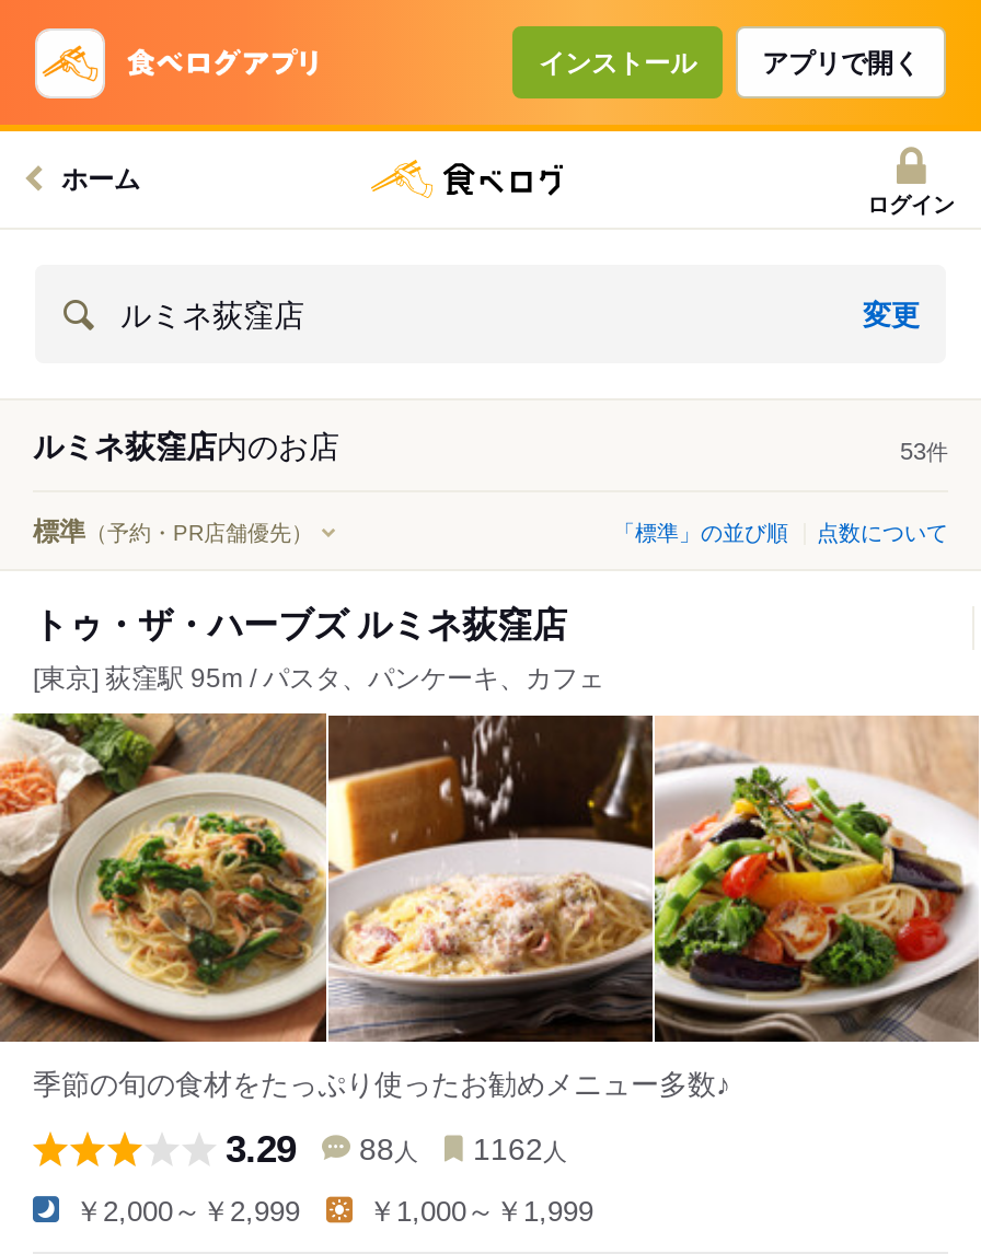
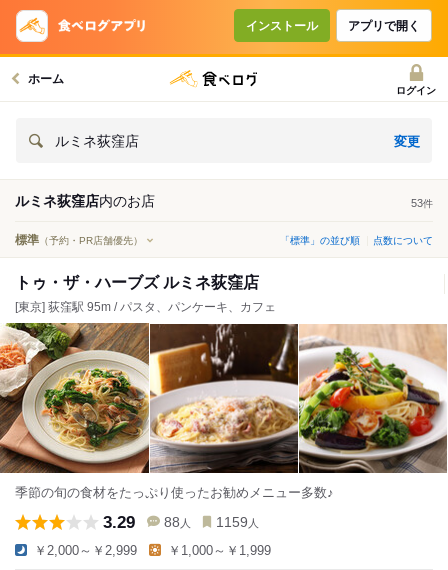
- 3.29 88人 1162人
+ 3.29 88人 1159人
